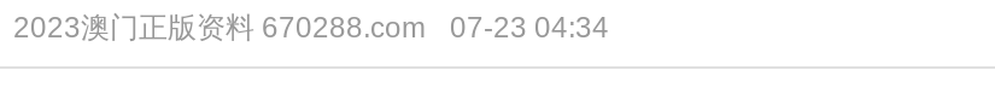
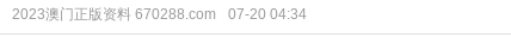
- 2023澳门正版资料 670288.com 07-23 04:34
+ 2023澳门正版资料 670288.com 07-20 04:34
